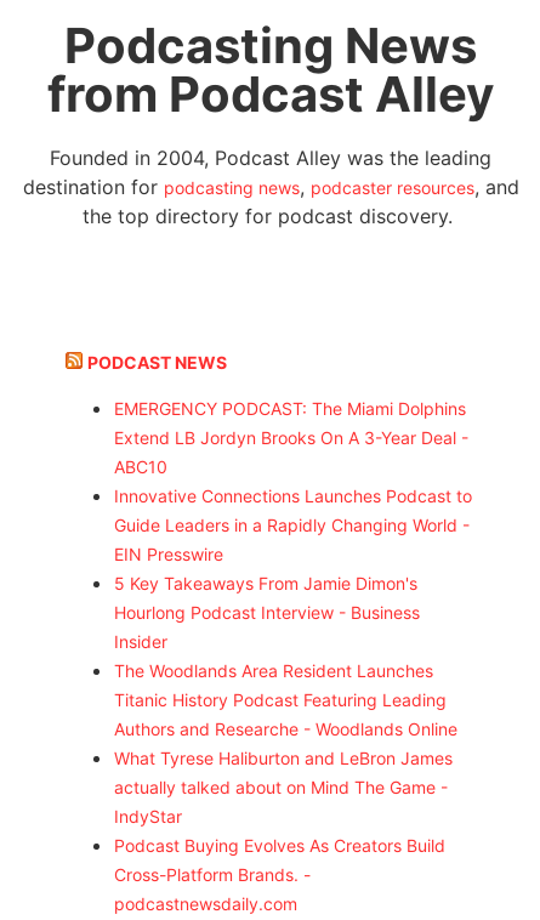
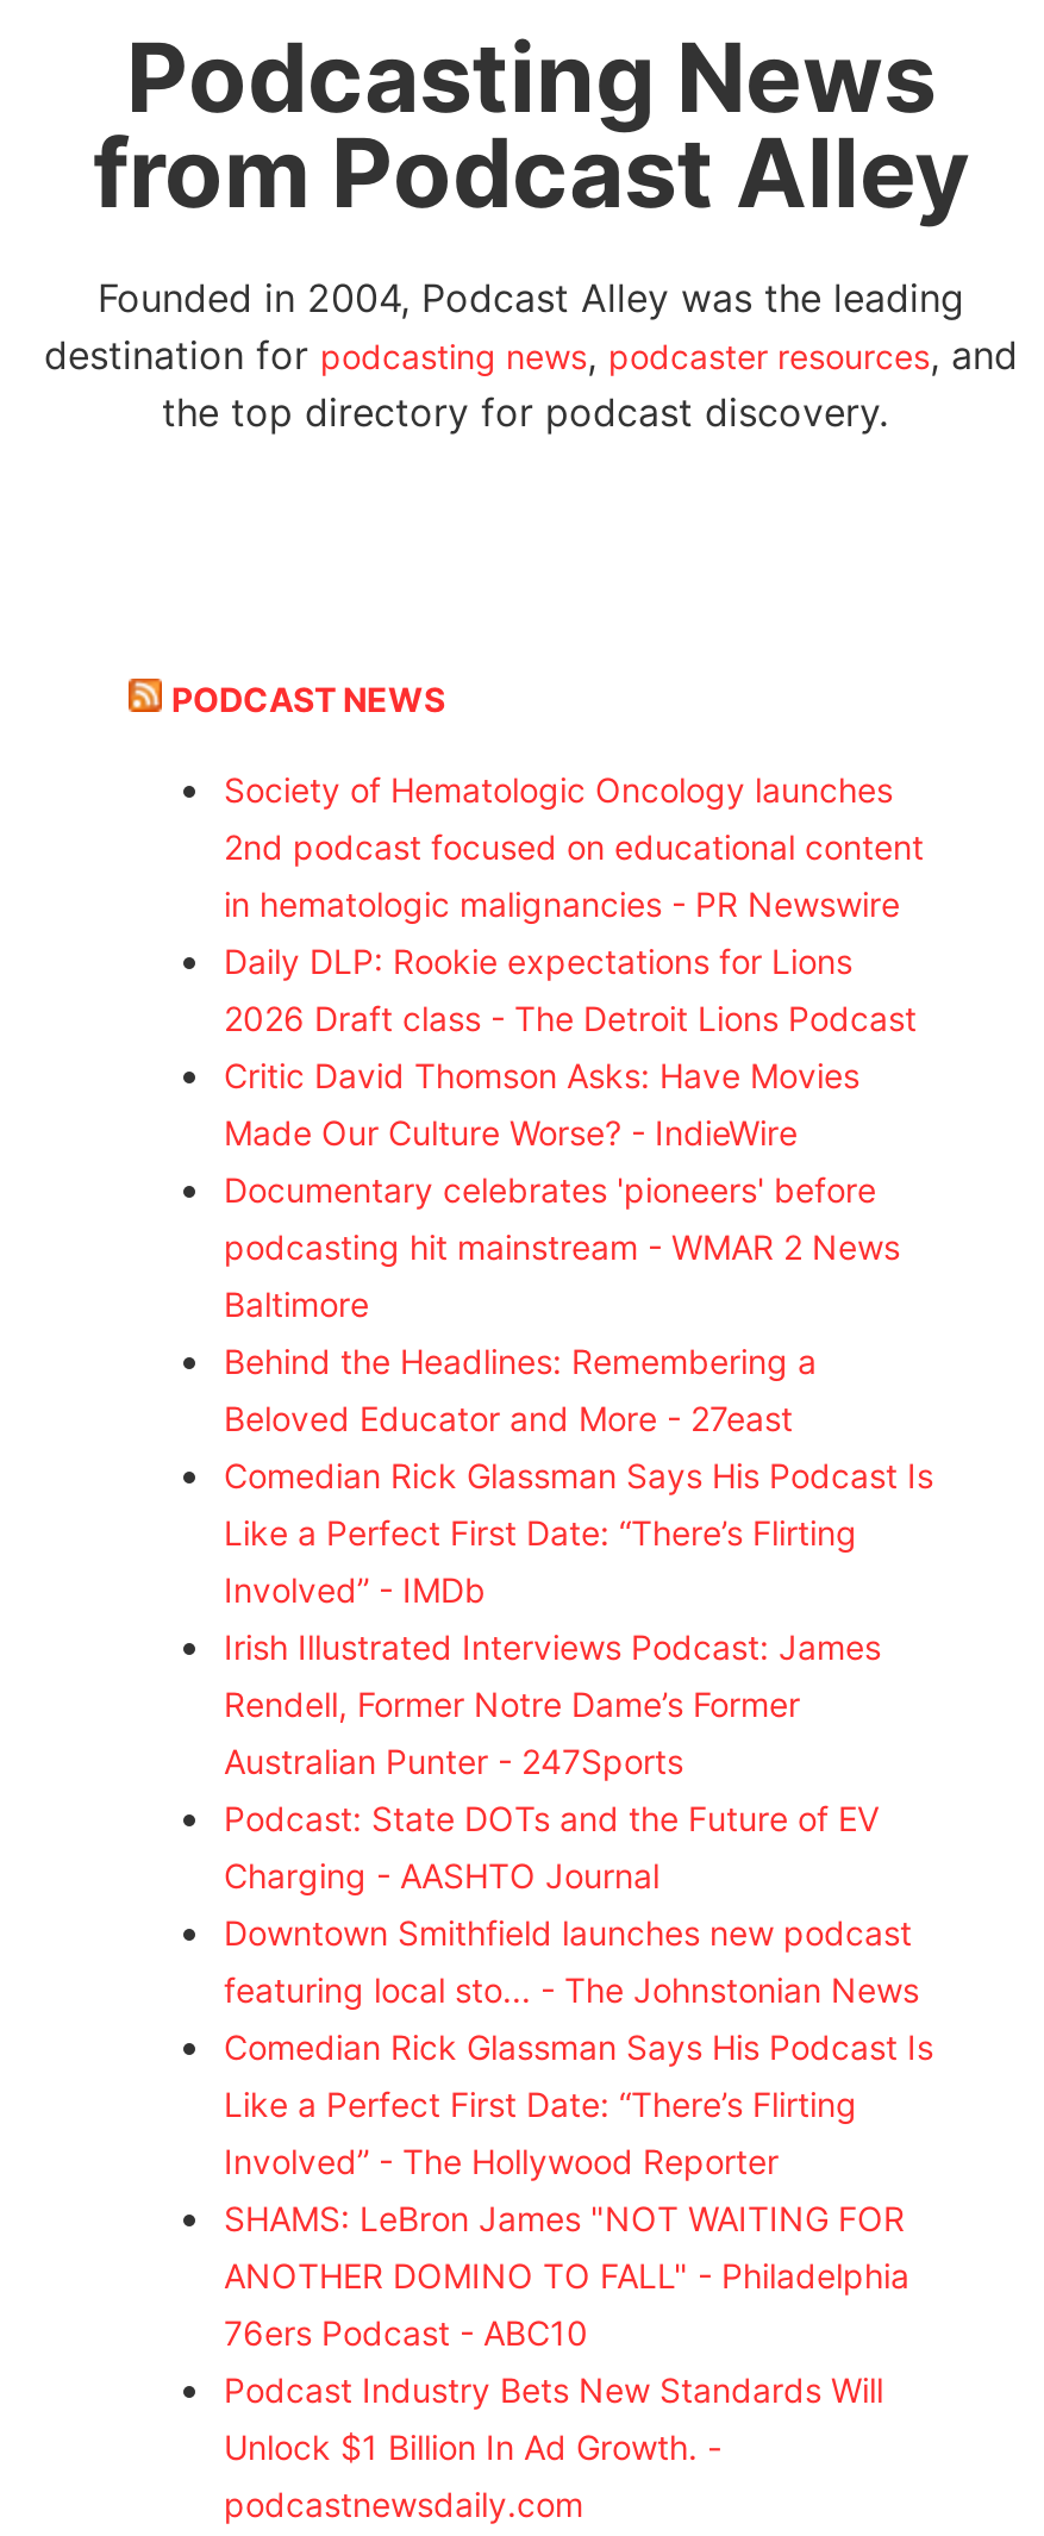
- EMERGENCY PODCAST: The Miami Dolphins
- Extend LB Jordyn Brooks On A 3-Year Deal -
- ABC10
- Innovative Connections Launches Podcast to
- Guide Leaders in a Rapidly Changing World -
- EIN Presswire
- 5 Key Takeaways From Jamie Dimon's
- Hourlong Podcast Interview - Business
- Insider
- The Woodlands Area Resident Launches
- Titanic History Podcast Featuring Leading
- Authors and Researche - Woodlands Online
- What Tyrese Haliburton and LeBron James
- actually talked about on Mind The Game -
- IndyStar
- Podcast Buying Evolves As Creators Build
- Cross-Platform Brands. -
+ Society of Hematologic Oncology launches
+ 2nd podcast focused on educational content
+ in hematologic malignancies - PR Newswire
+ Daily DLP: Rookie expectations for Lions
+ 2026 Draft class - The Detroit Lions Podcast
+ Critic David Thomson Asks: Have Movies
+ Made Our Culture Worse? - IndieWire
+ Documentary celebrates 'pioneers' before
+ podcasting hit mainstream - WMAR 2 News
+ Baltimore
+ Behind the Headlines: Remembering a
+ Beloved Educator and More - 27east
+ Comedian Rick Glassman Says His Podcast Is
+ Like a Perfect First Date: “There’s Flirting
+ Involved” - IMDb
+ Irish Illustrated Interviews Podcast: James
+ Rendell, Former Notre Dame’s Former
+ Australian Punter - 247Sports
+ Podcast: State DOTs and the Future of EV
+ Charging - AASHTO Journal
+ Downtown Smithfield launches new podcast
+ featuring local sto... - The Johnstonian News
+ Comedian Rick Glassman Says His Podcast Is
+ Like a Perfect First Date: “There’s Flirting
+ Involved” - The Hollywood Reporter
+ SHAMS: LeBron James "NOT WAITING FOR
+ ANOTHER DOMINO TO FALL" - Philadelphia
+ 76ers Podcast - ABC10
+ Podcast Industry Bets New Standards Will
+ Unlock $1 Billion In Ad Growth. -
